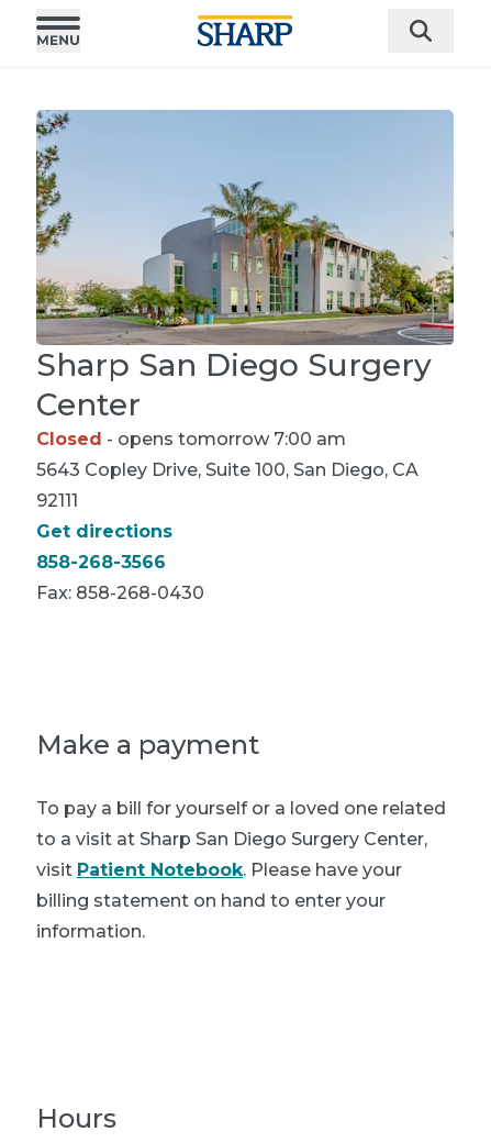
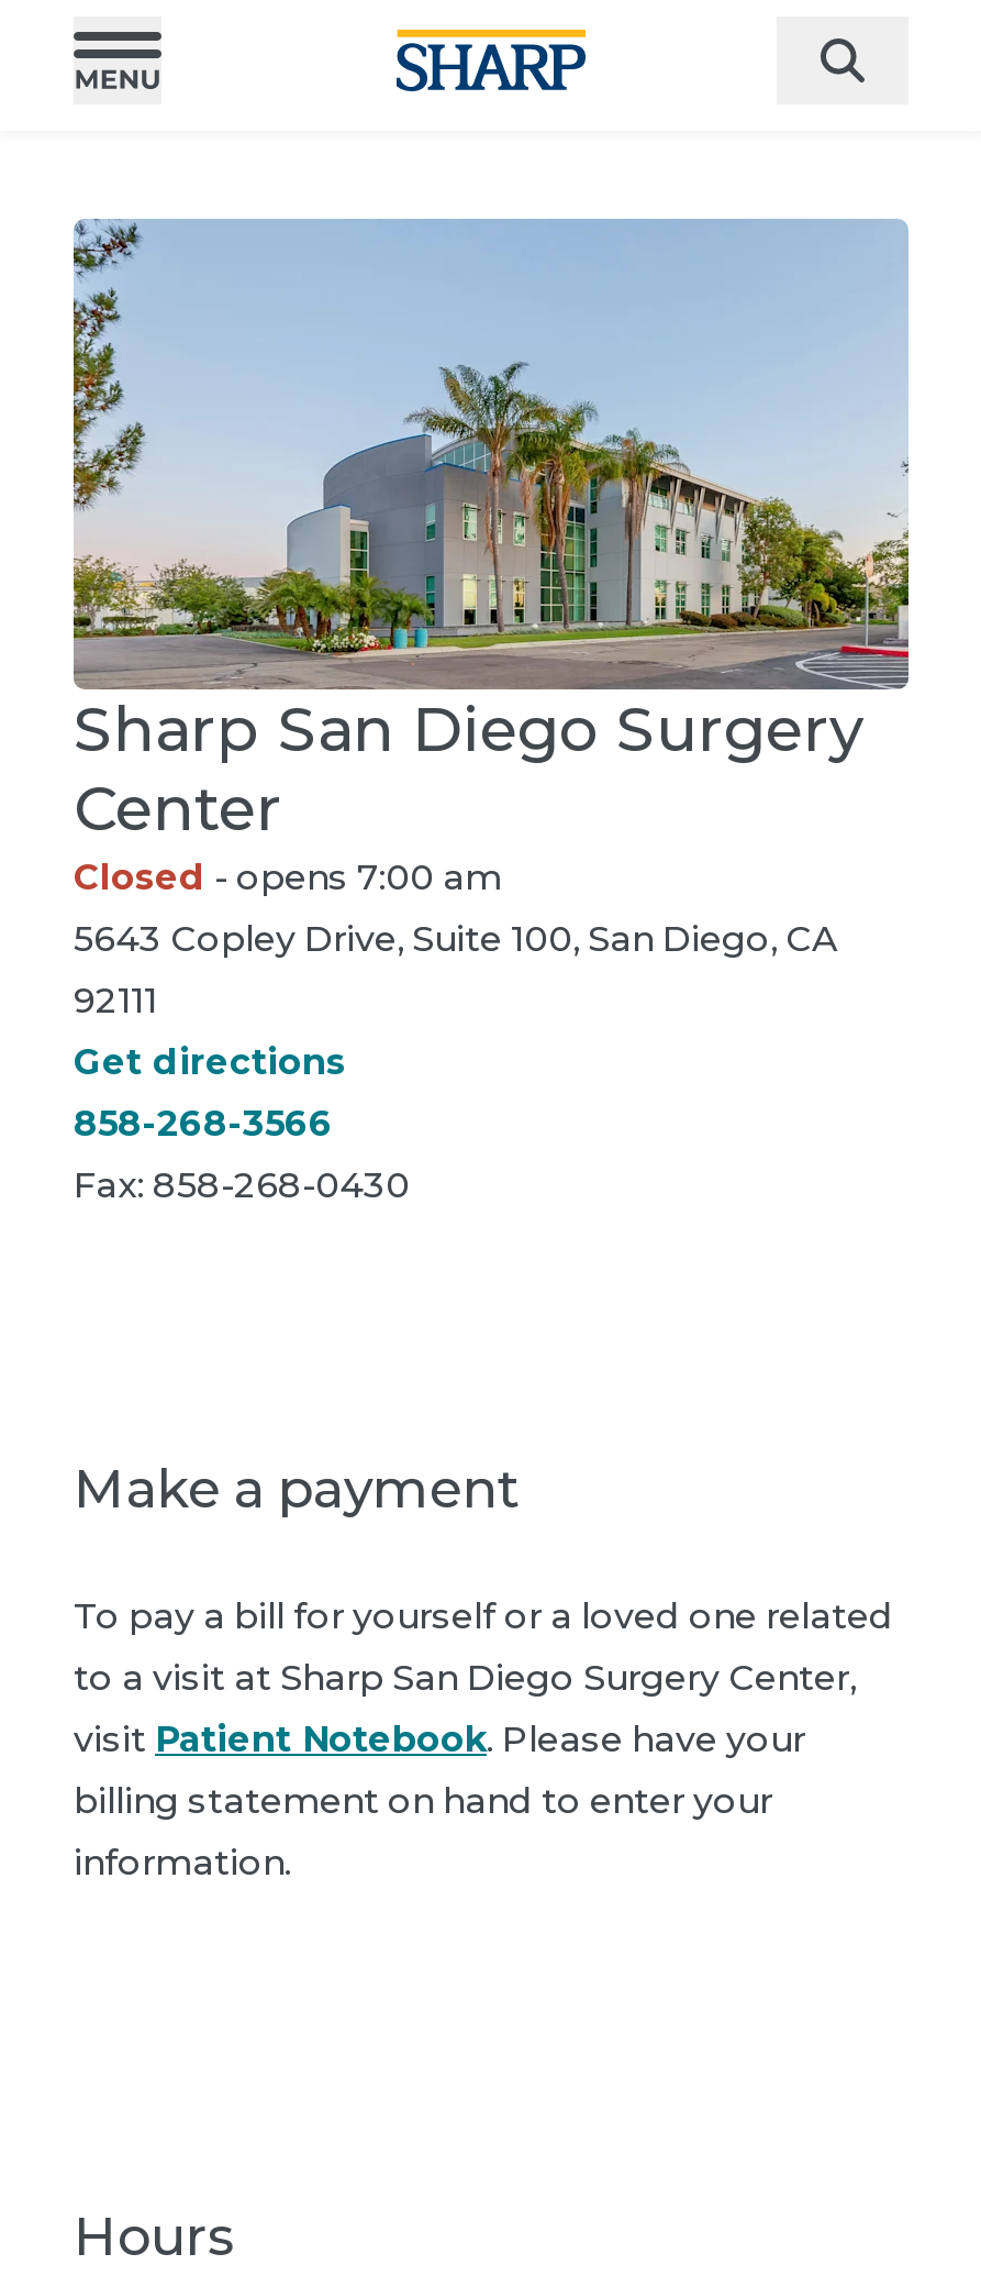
- Closed - opens tomorrow 7:00 am
+ Closed - opens 7:00 am
